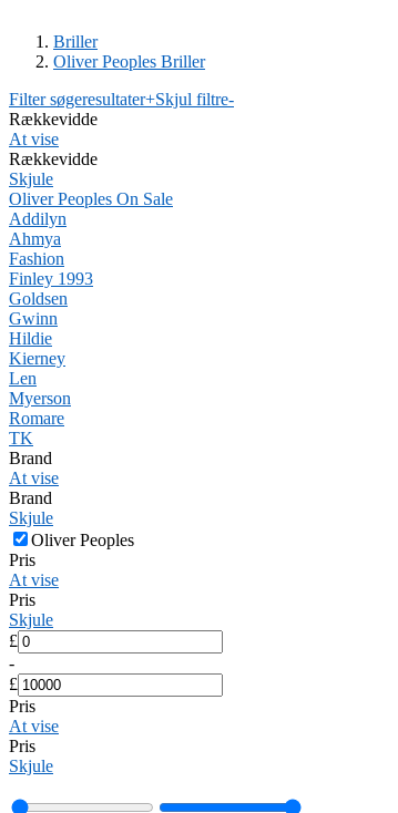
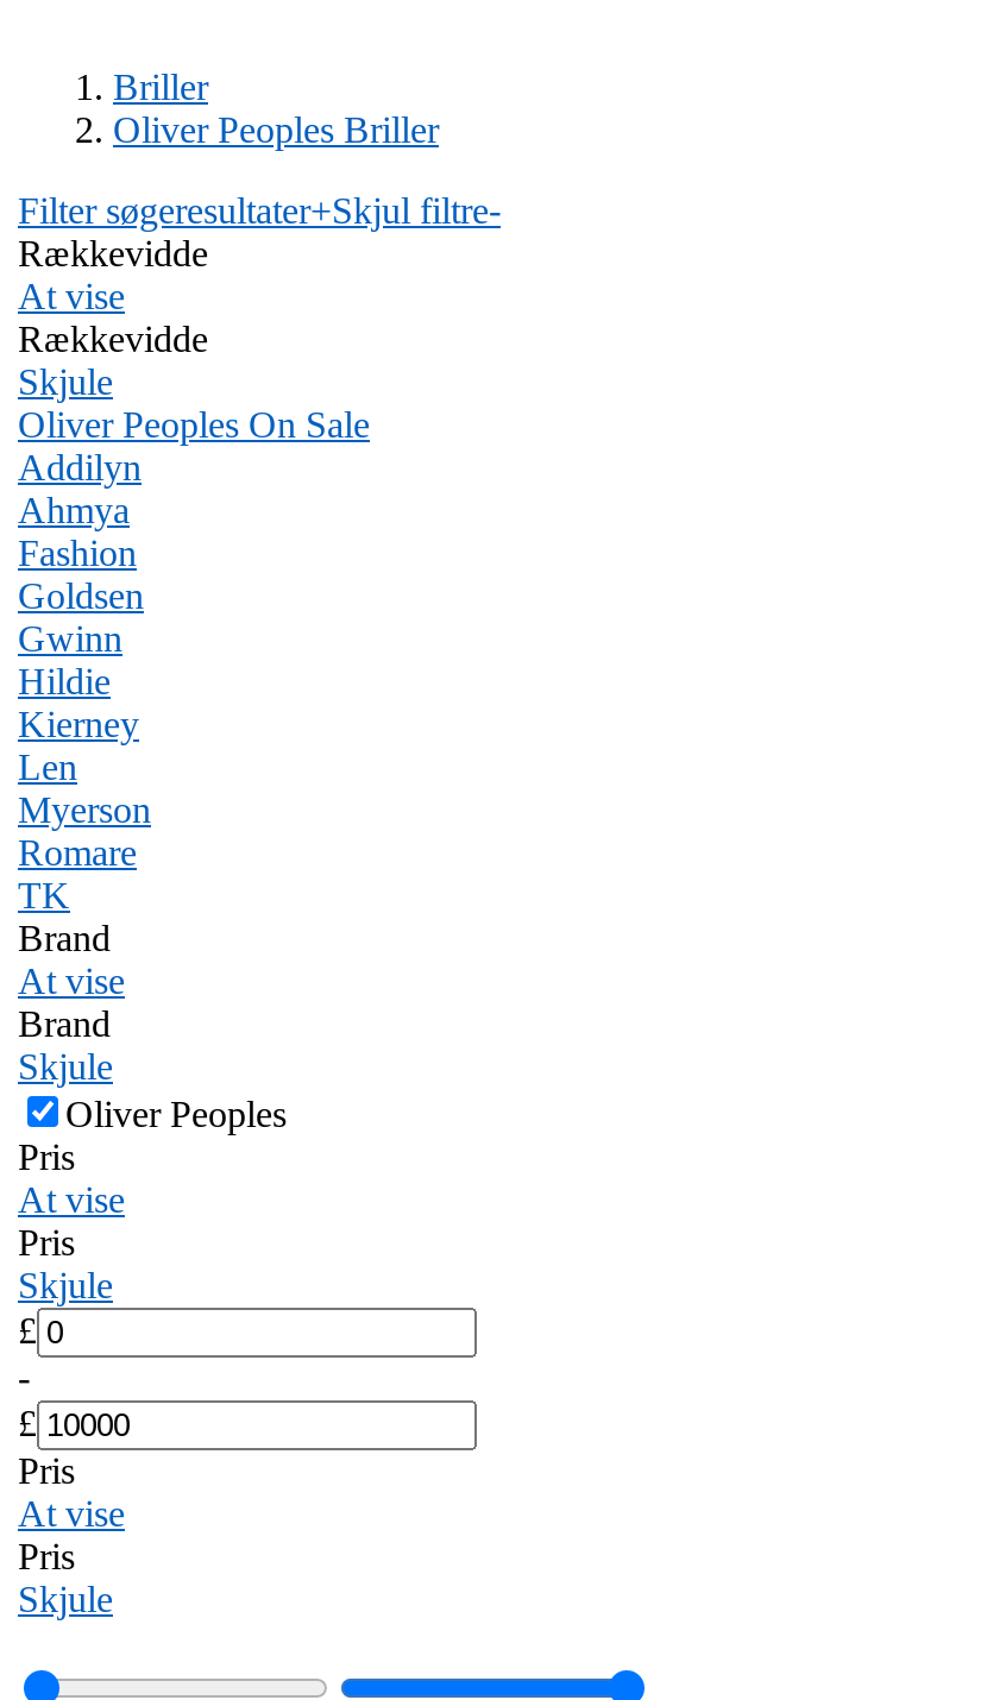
- Finley 1993
